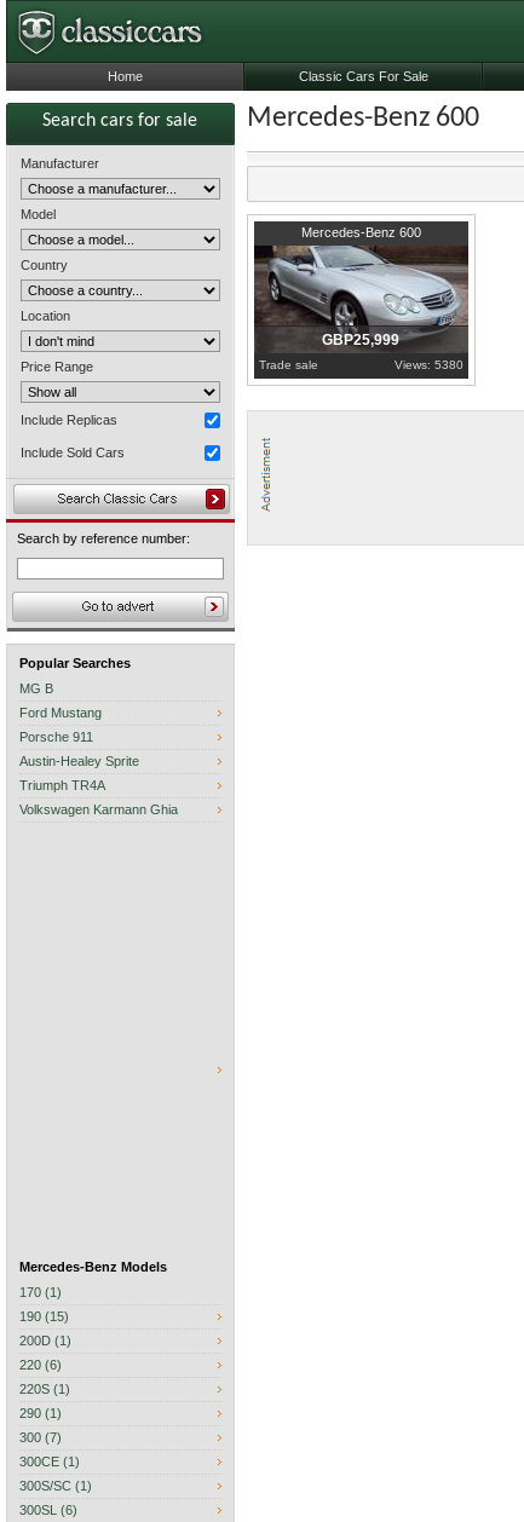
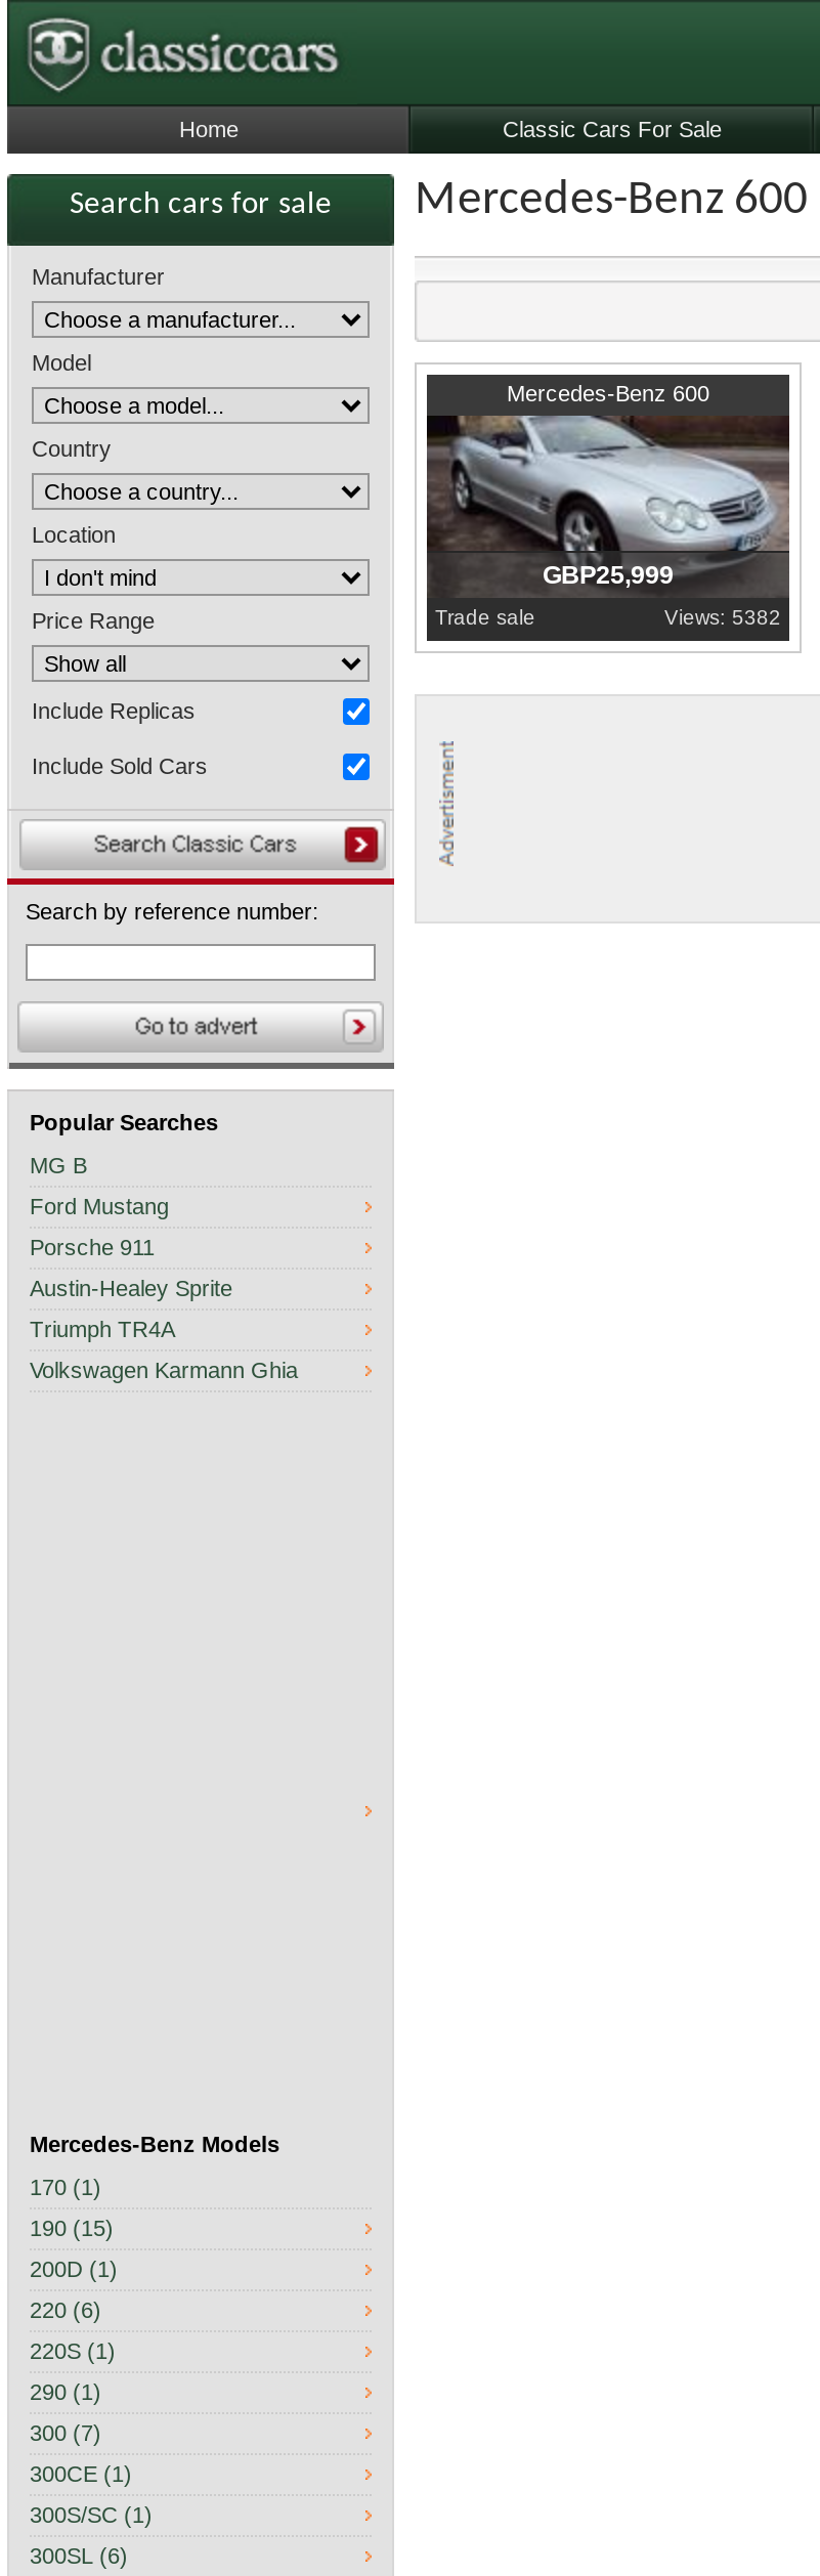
- Views: 5380
+ Views: 5382
